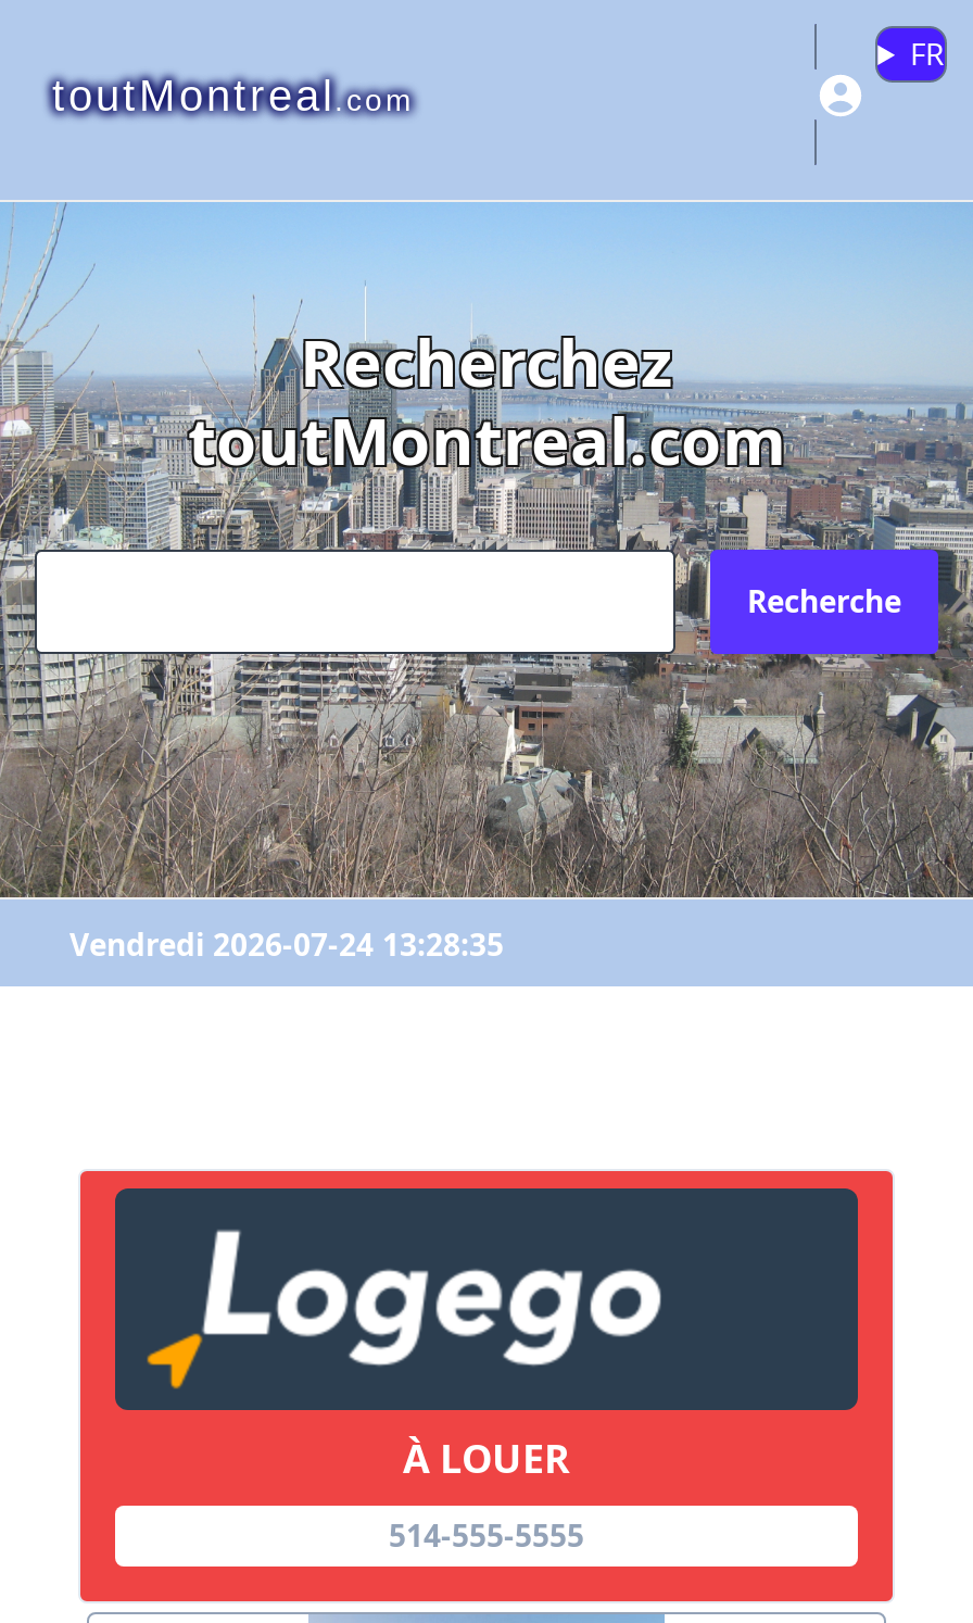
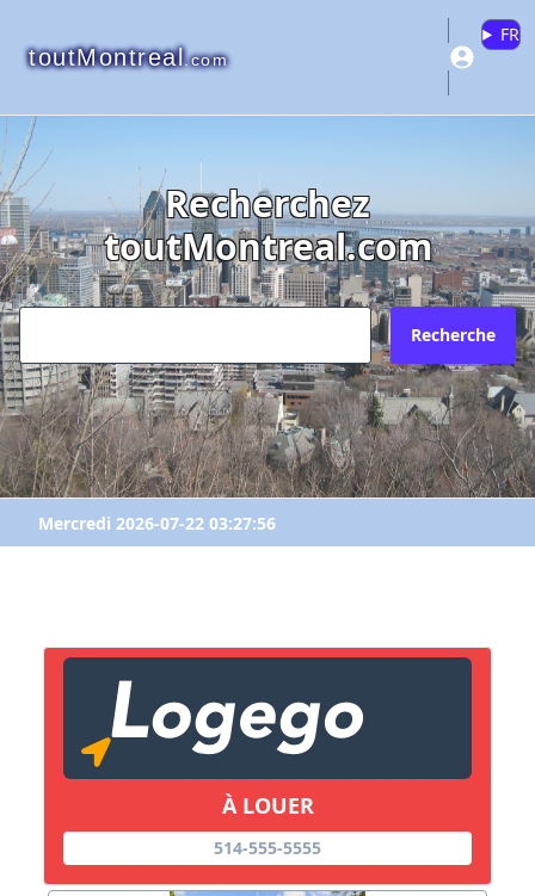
- Vendredi 2026-07-24 13:28:35
+ Mercredi 2026-07-22 03:27:56
